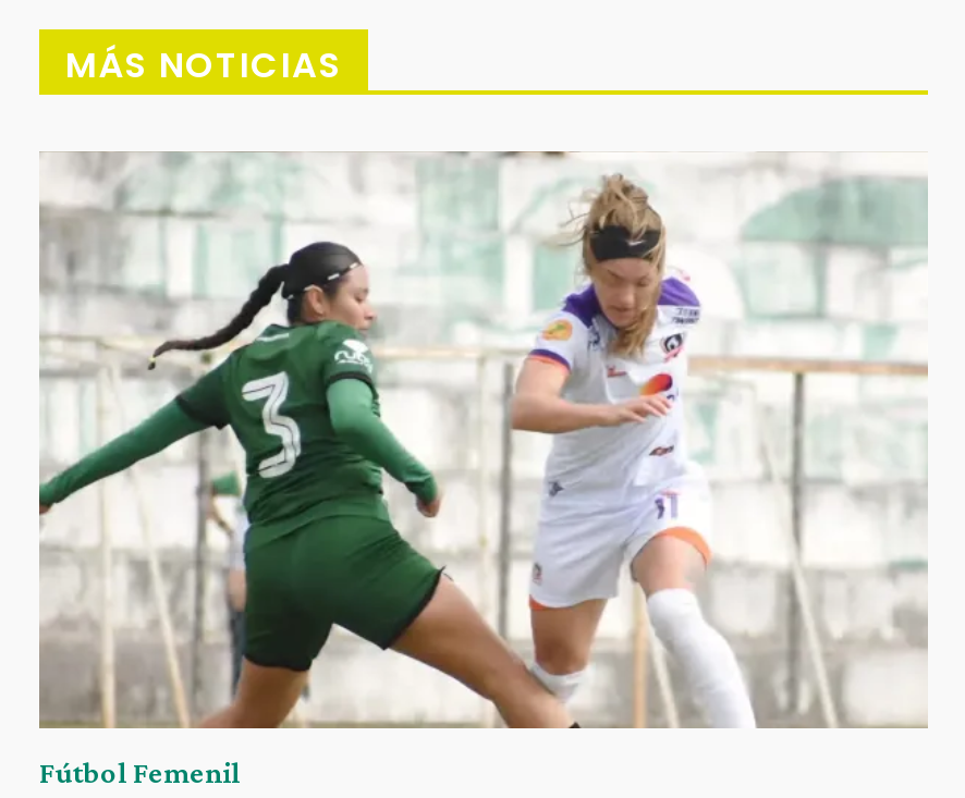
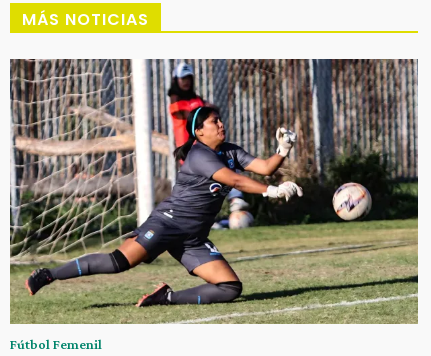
- [image]
+ [image]
